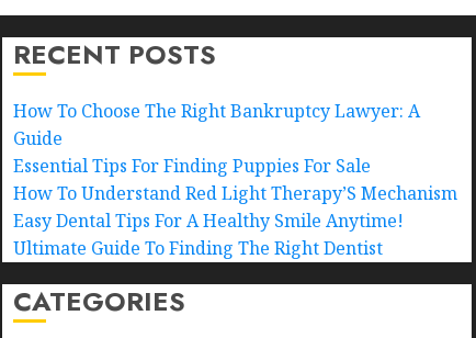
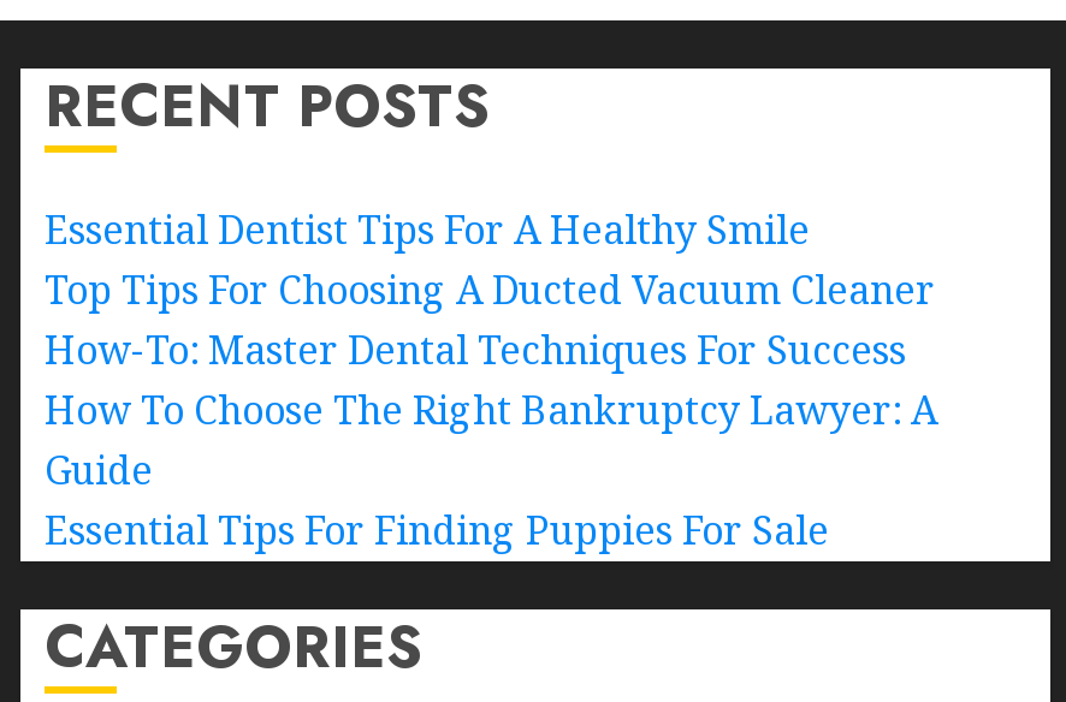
+ Essential Dentist Tips For A Healthy Smile
+ Top Tips For Choosing A Ducted Vacuum Cleaner
+ How-To: Master Dental Techniques For Success

moved down: How To Choose The Right Bankruptcy Lawyer: A | Guide | Essential Tips For Finding Puppies For Sale

- How To Understand Red Light Therapy’S Mechanism
- Easy Dental Tips For A Healthy Smile Anytime!
- Ultimate Guide To Finding The Right Dentist
